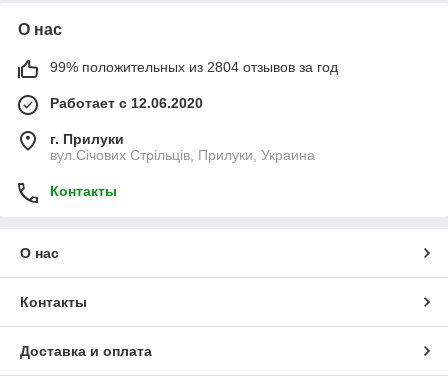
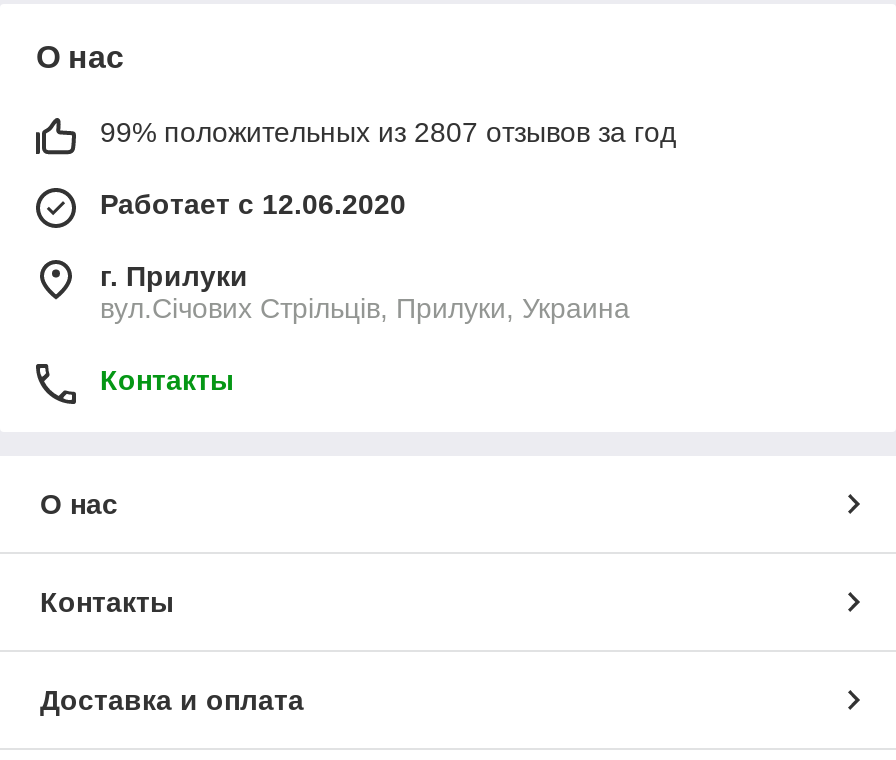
- 99% положительных из 2804 отзывов за год
+ 99% положительных из 2807 отзывов за год
